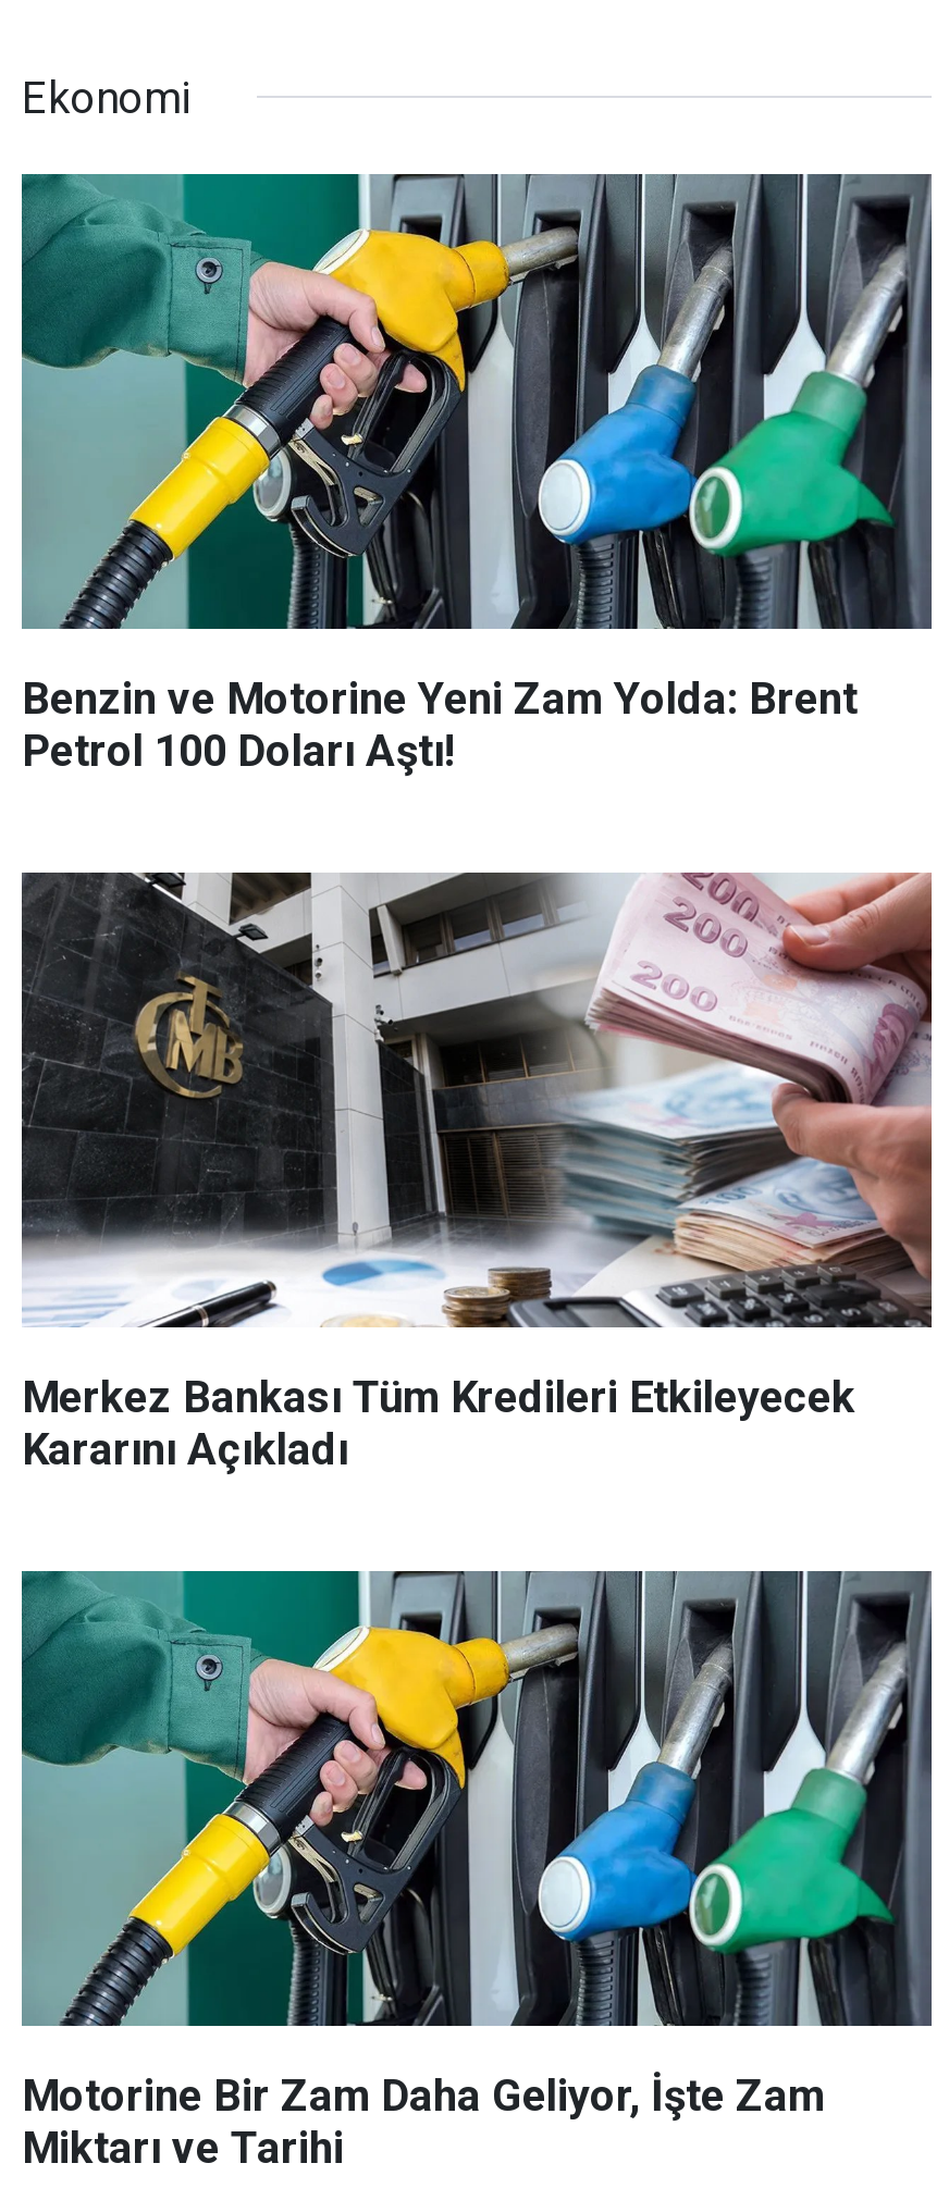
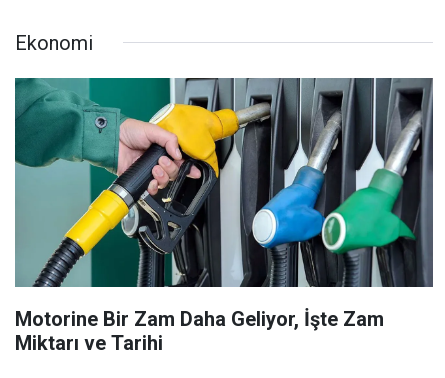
- Benzin ve Motorine Yeni Zam Yolda: Brent
- Petrol 100 Doları Aştı!

- [image]
- Merkez Bankası Tüm Kredileri Etkileyecek
- Kararını Açıkladı
